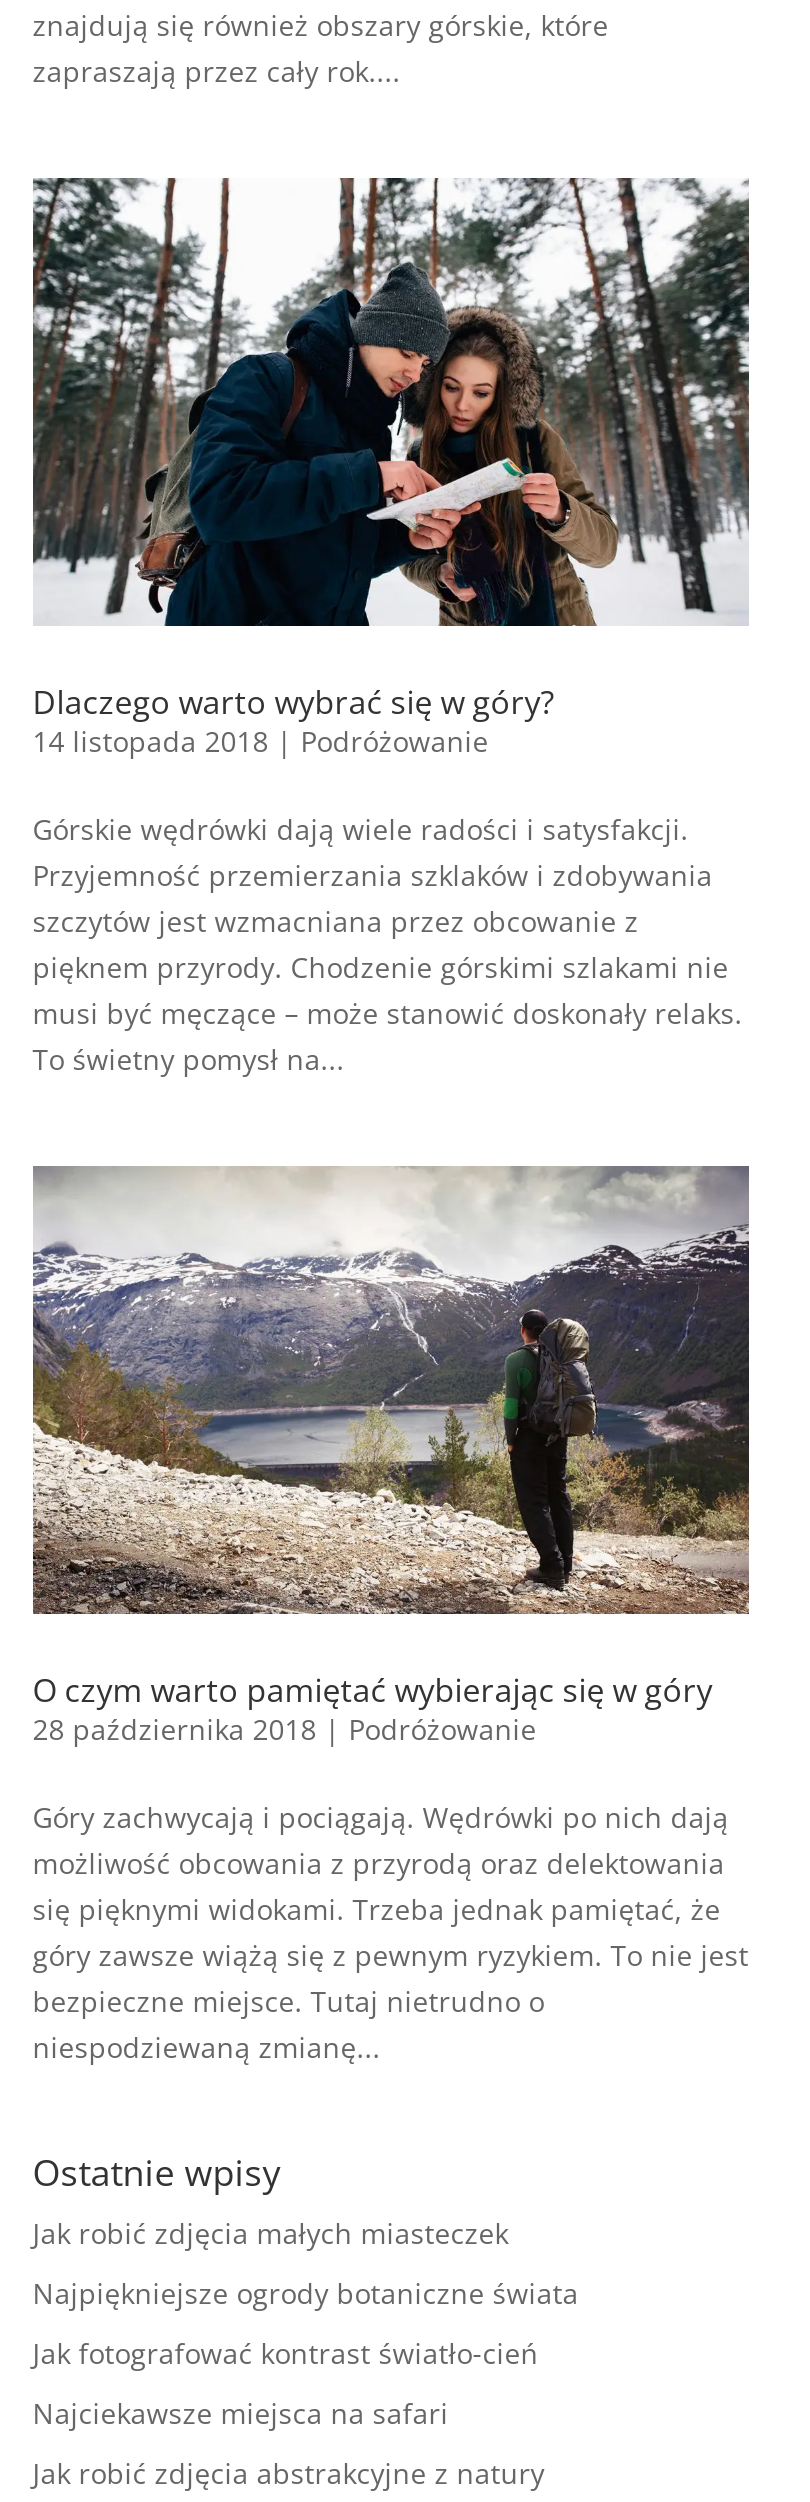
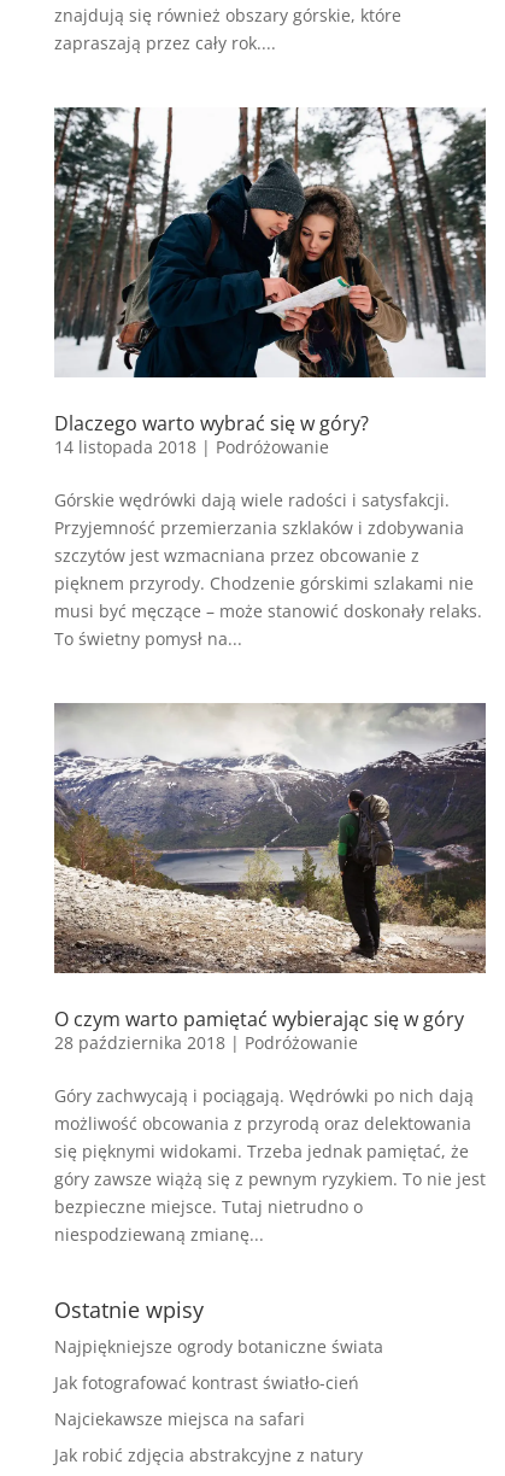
- Jak robić zdjęcia małych miasteczek
